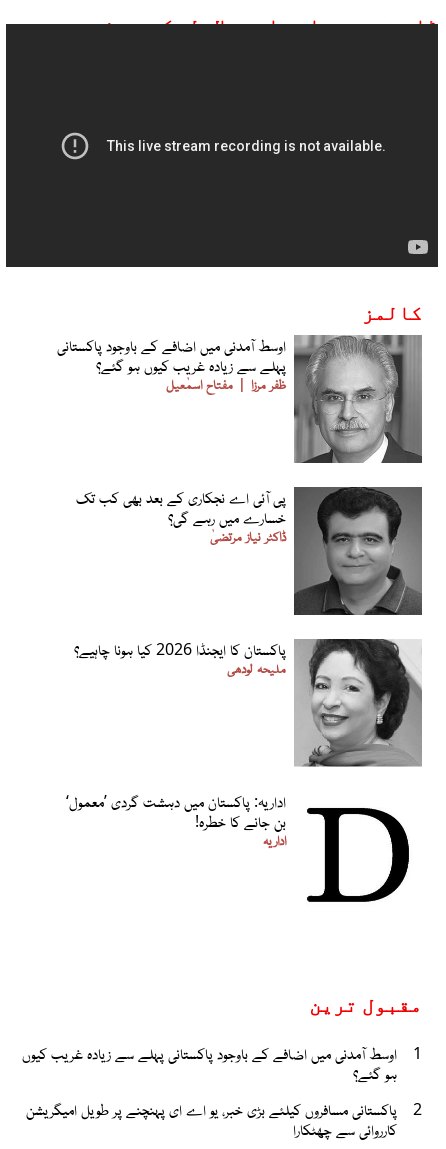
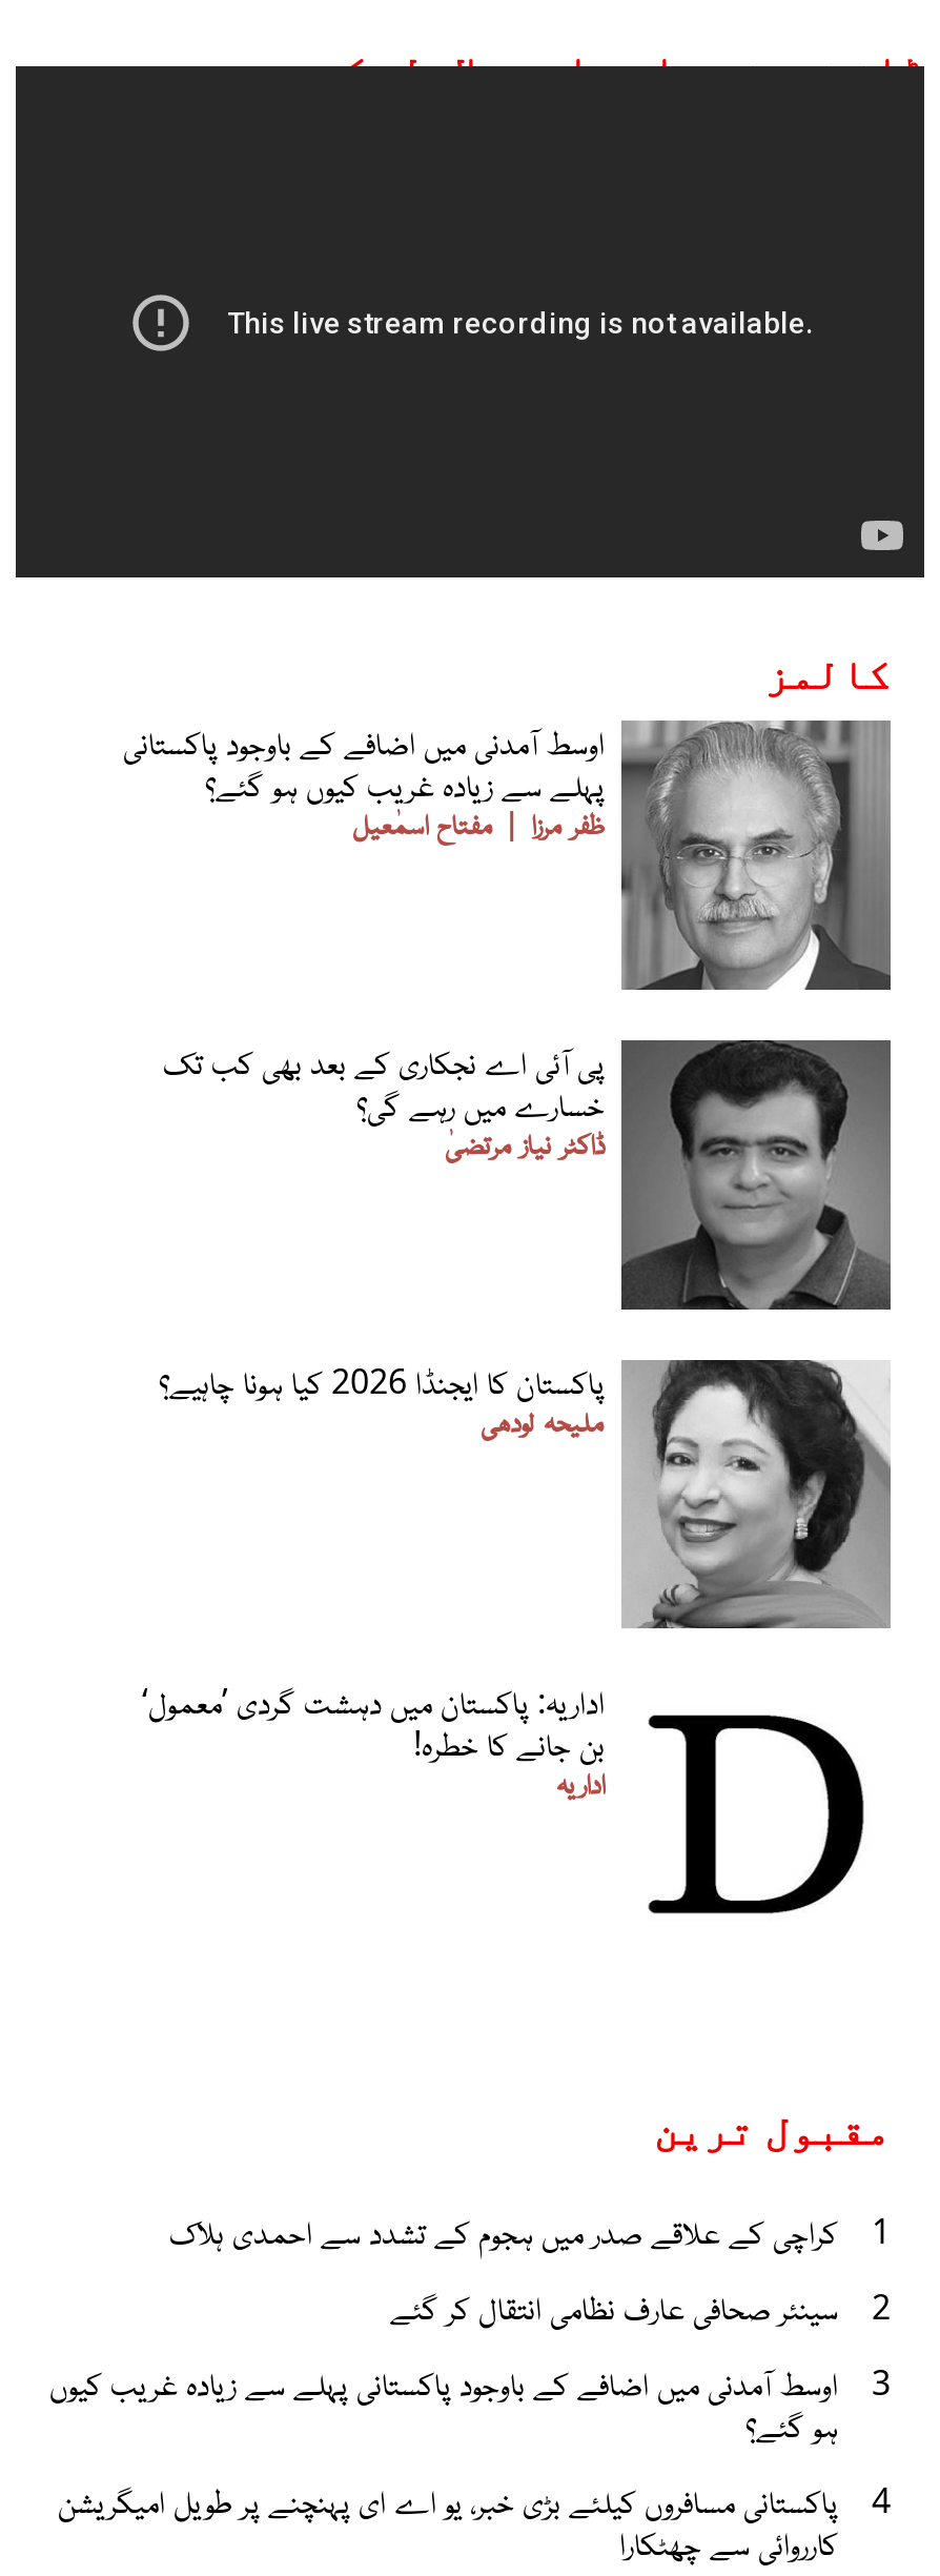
+ کراچی کے علاقے صدر میں ہجوم کے تشدد سے احمدی ہلاک
+ 2
+ سینئر صحافی عارف نظامی انتقال کر گئے
+ 3

- 2 پاکستانی مسافروں کیلئے بڑی خبر، یو اے ای پہنچنے پر طویل امیگریشن
+ 4 پاکستانی مسافروں کیلئے بڑی خبر، یو اے ای پہنچنے پر طویل امیگریشن
